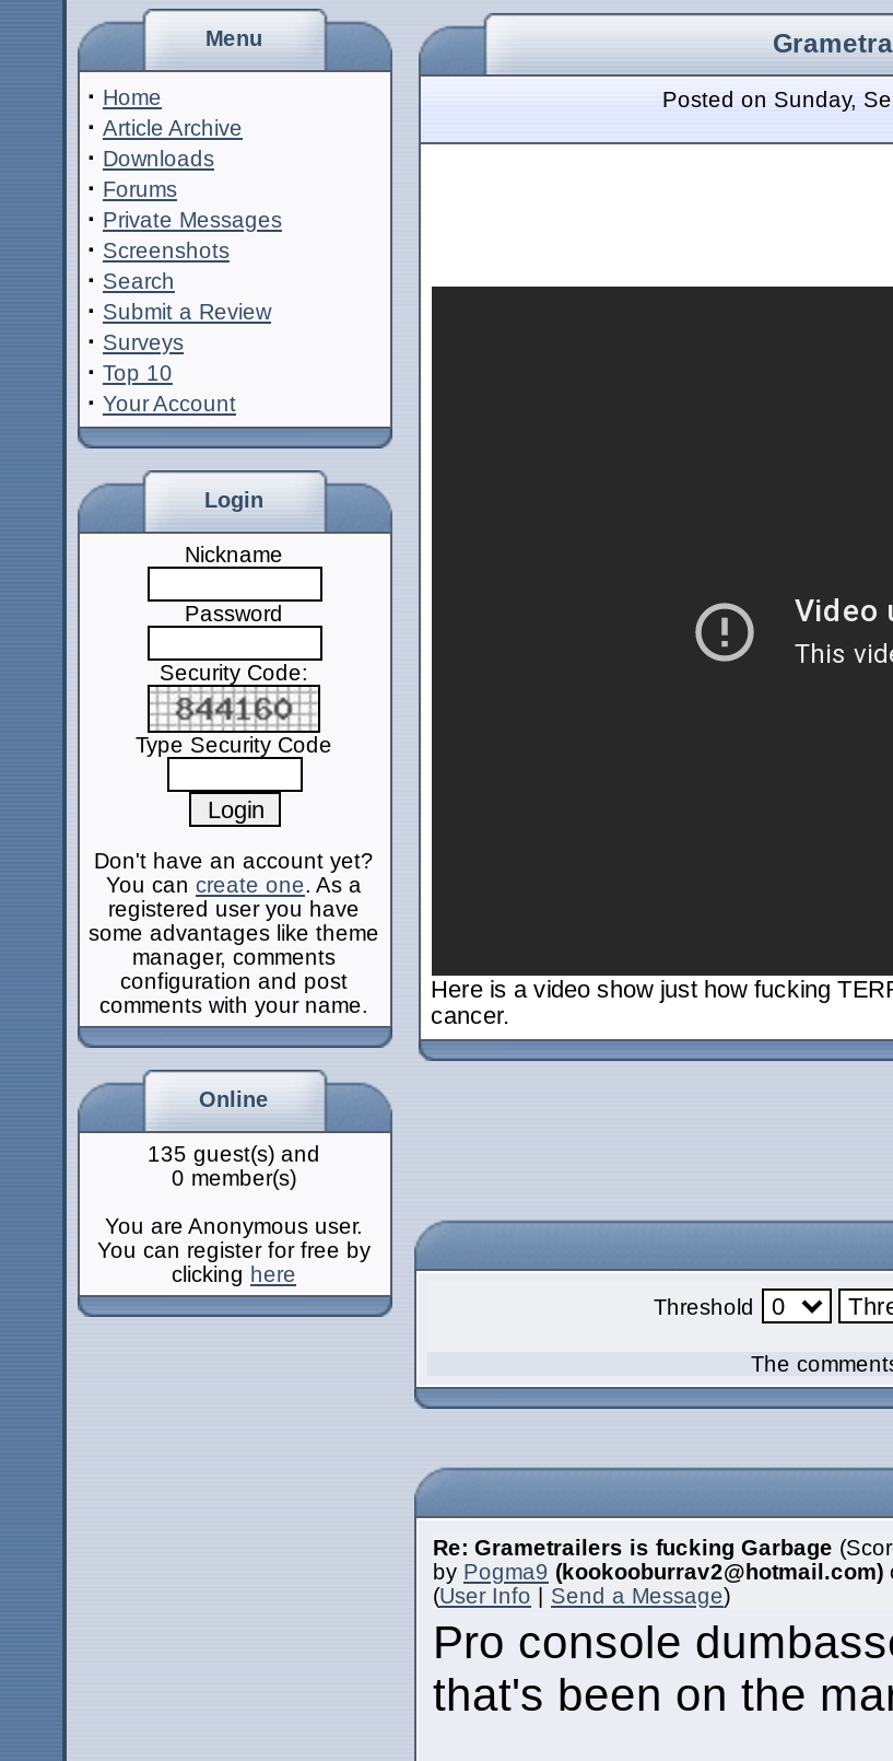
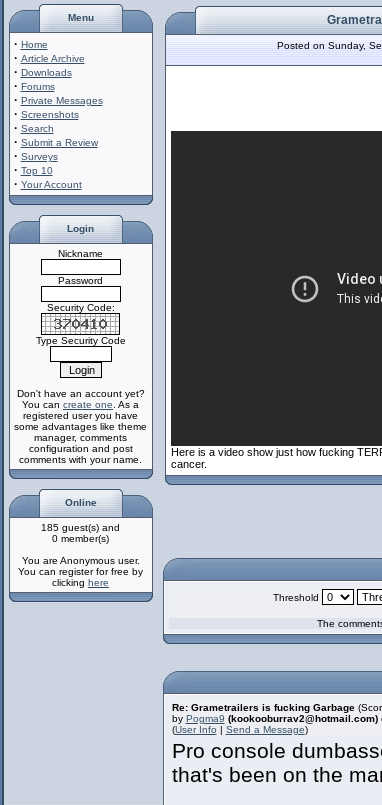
- 135 guest(s) and
+ 185 guest(s) and
